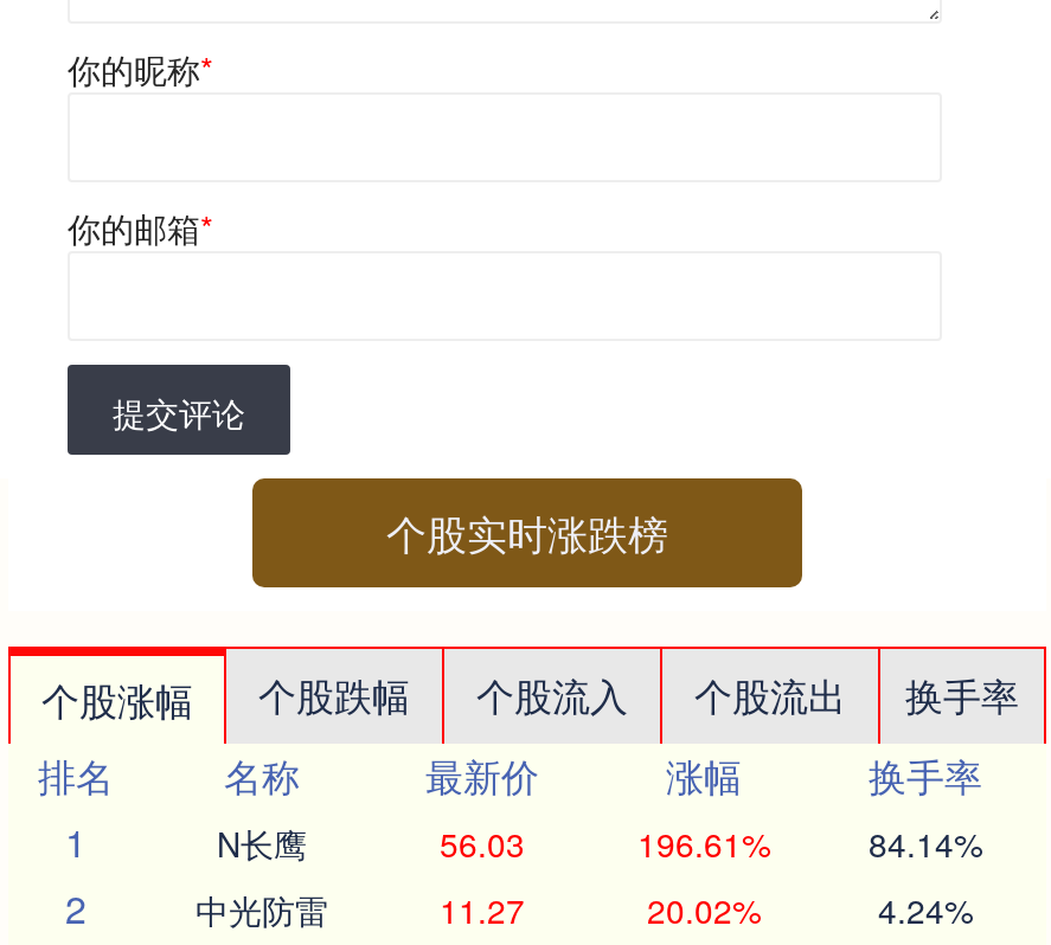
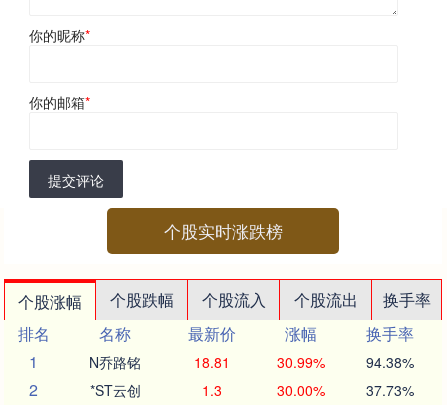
- N长鹰
- 56.03
- 196.61%
- 84.14%
+ N乔路铭
+ 18.81
+ 30.99%
+ 94.38%

- 中光防雷
- 11.27
- 20.02%
- 4.24%
+ *ST云创
+ 1.3
+ 30.00%
+ 37.73%
